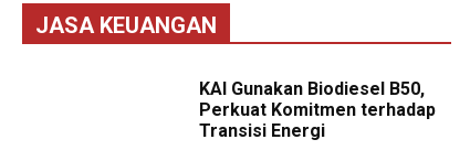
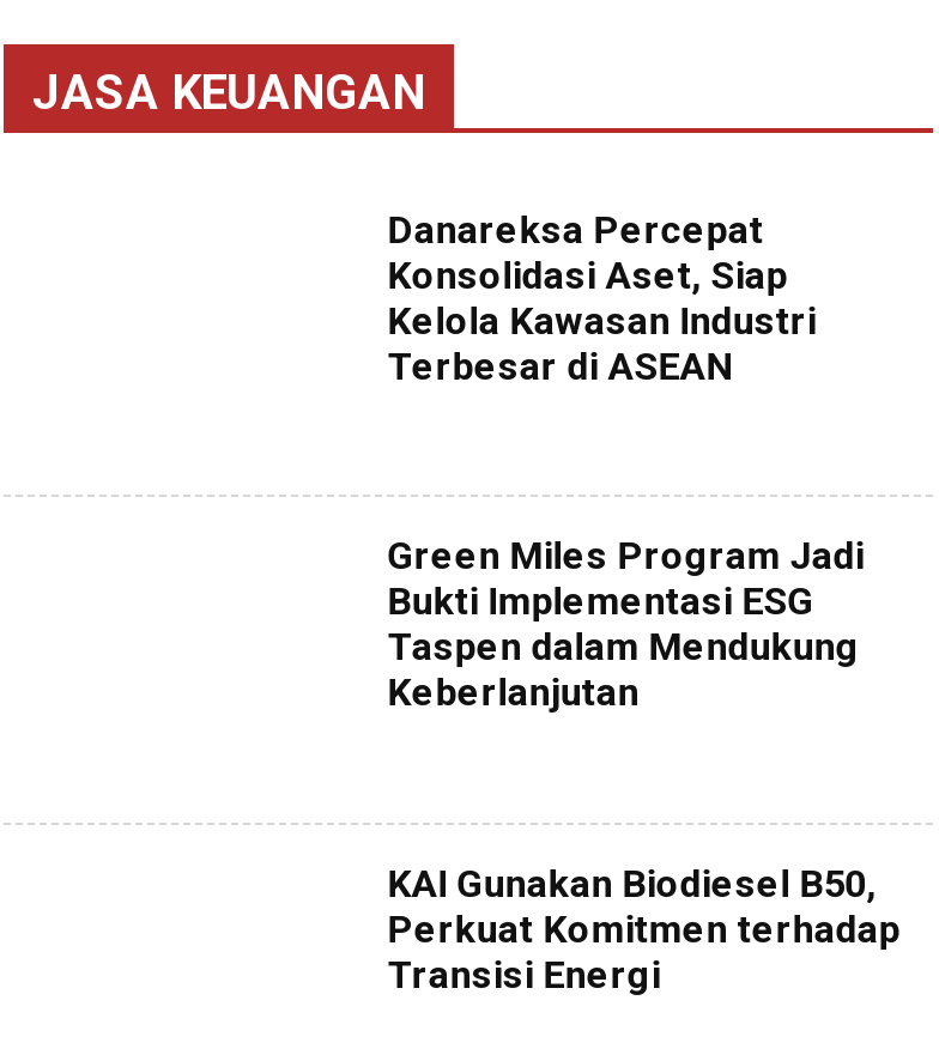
+ Danareksa Percepat
+ Konsolidasi Aset, Siap
+ Kelola Kawasan Industri
+ Terbesar di ASEAN

+ Green Miles Program Jadi
+ Bukti Implementasi ESG
+ Taspen dalam Mendukung
+ Keberlanjutan
